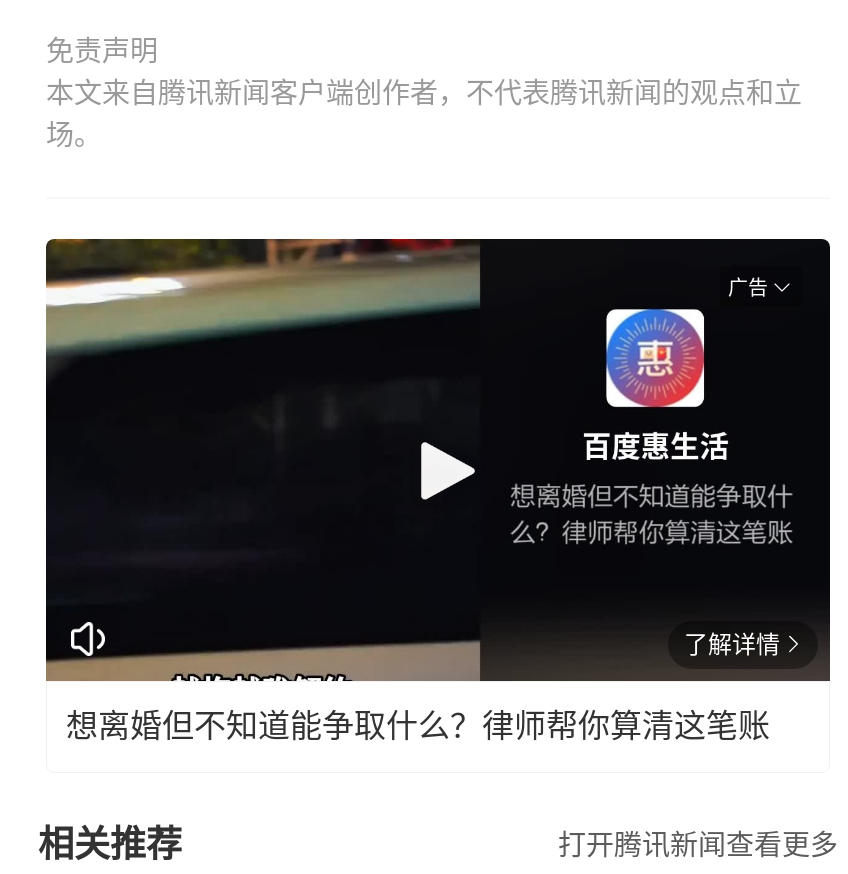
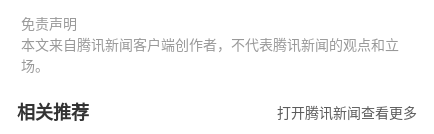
- [image]
- 广告

- 了解详情
- 想离婚但不知道能争取什么？律师帮你算清这笔账
